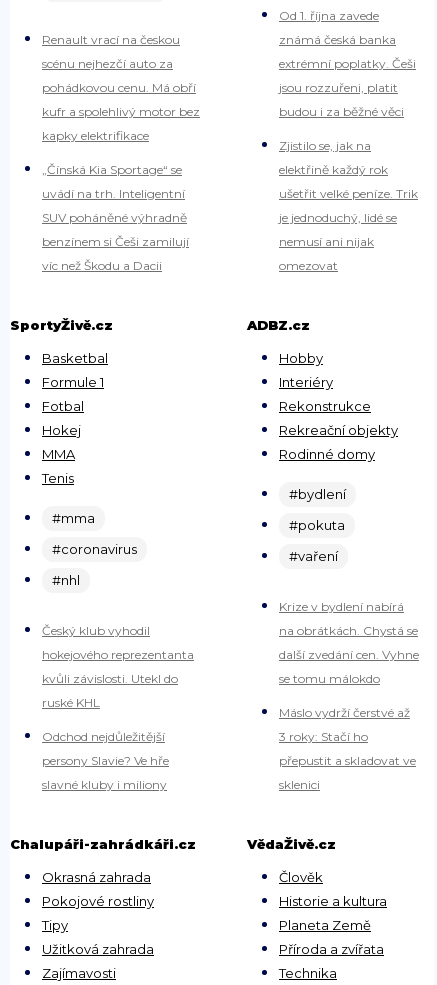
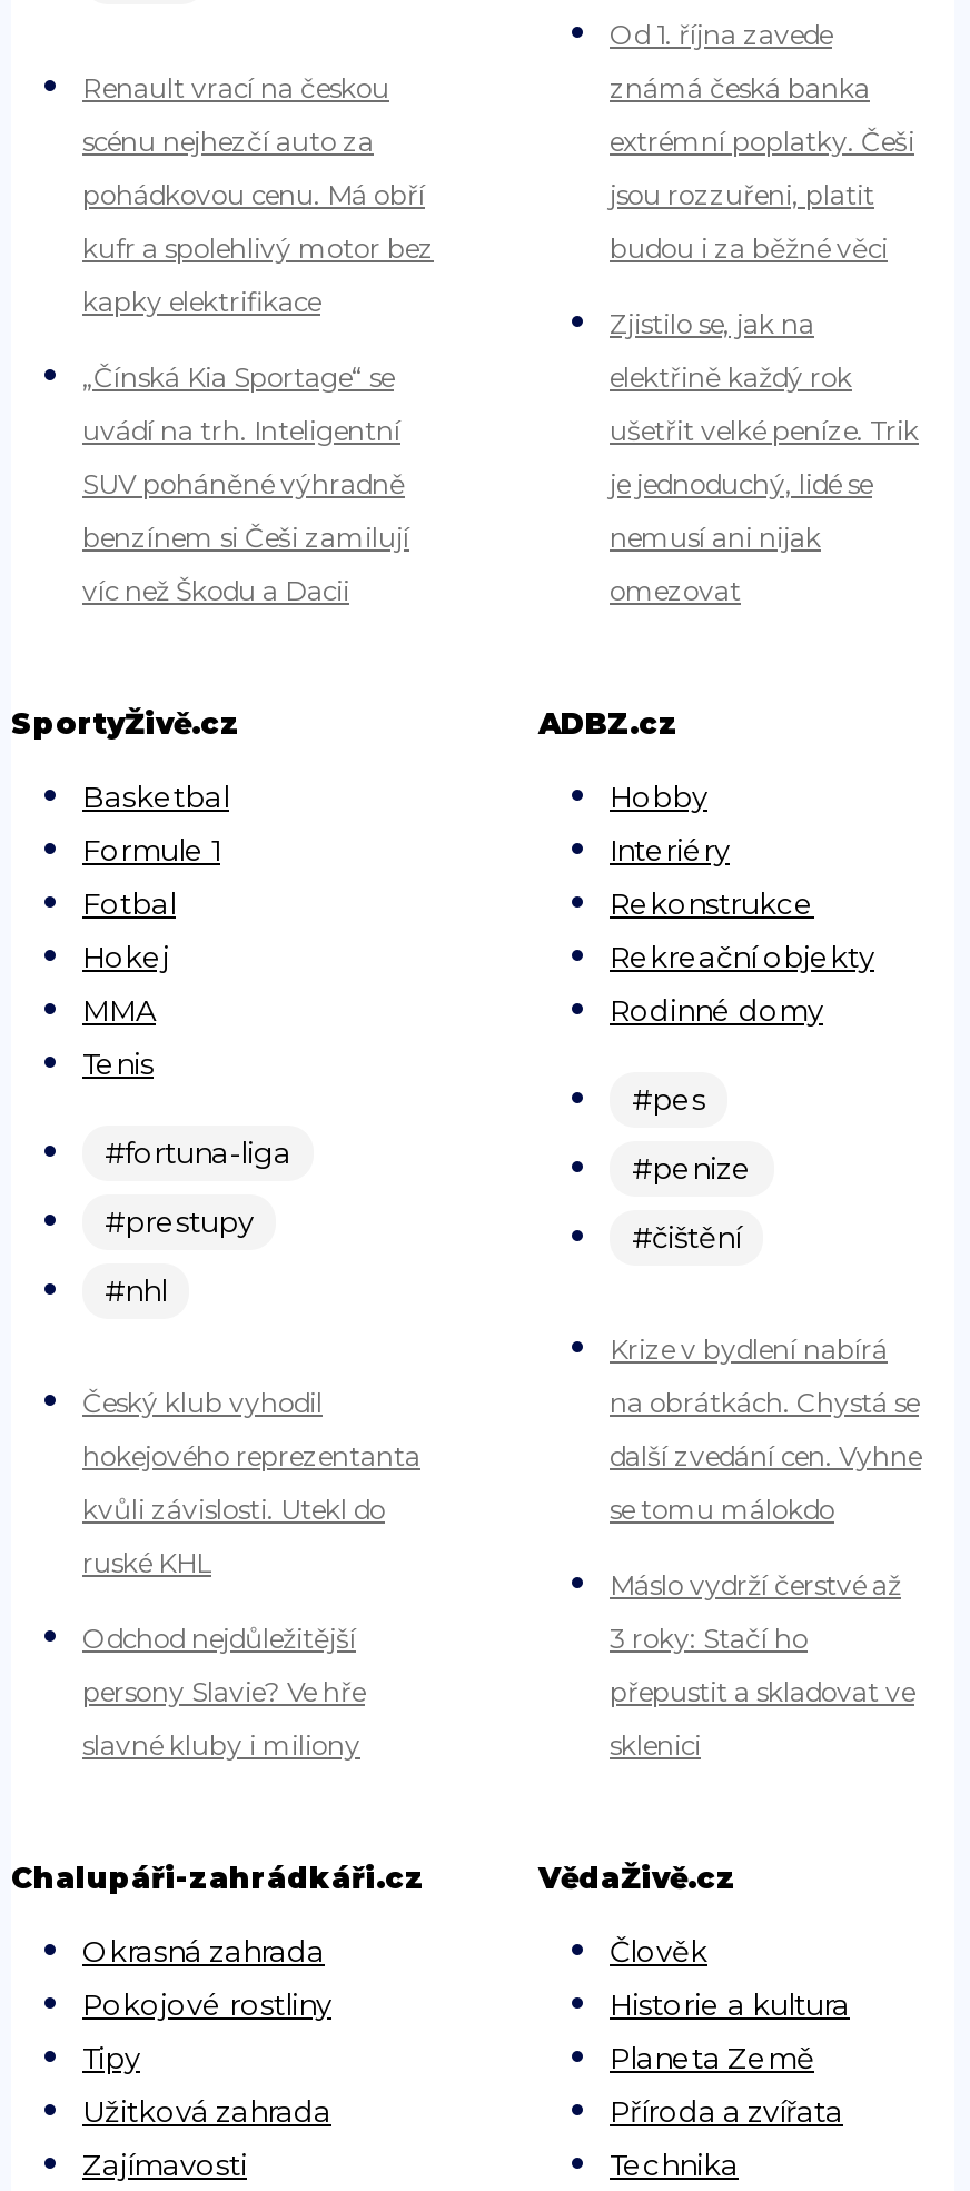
- #bydlení
+ #pes

- #mma
+ #fortuna-liga

- #pokuta
+ #penize

- #coronavirus
+ #prestupy

- #vaření
+ #čištění
